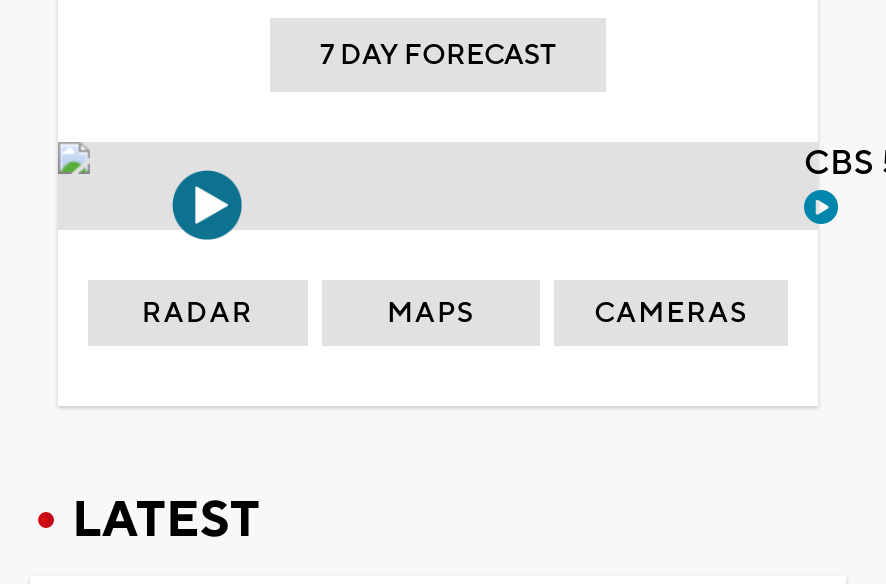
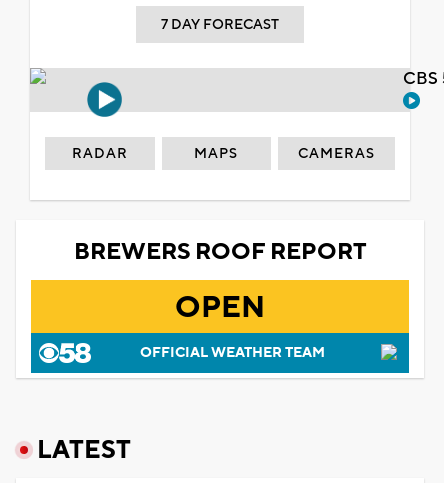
+ BREWERS ROOF REPORT
+ OPEN
+ OFFICIAL WEATHER TEAM
